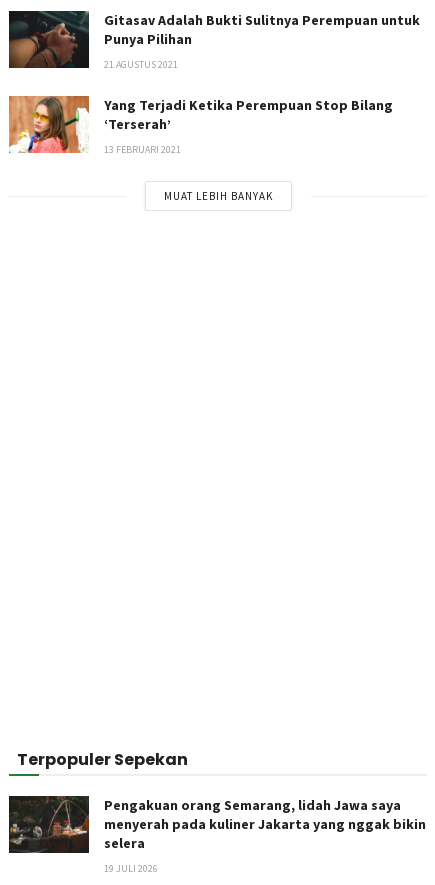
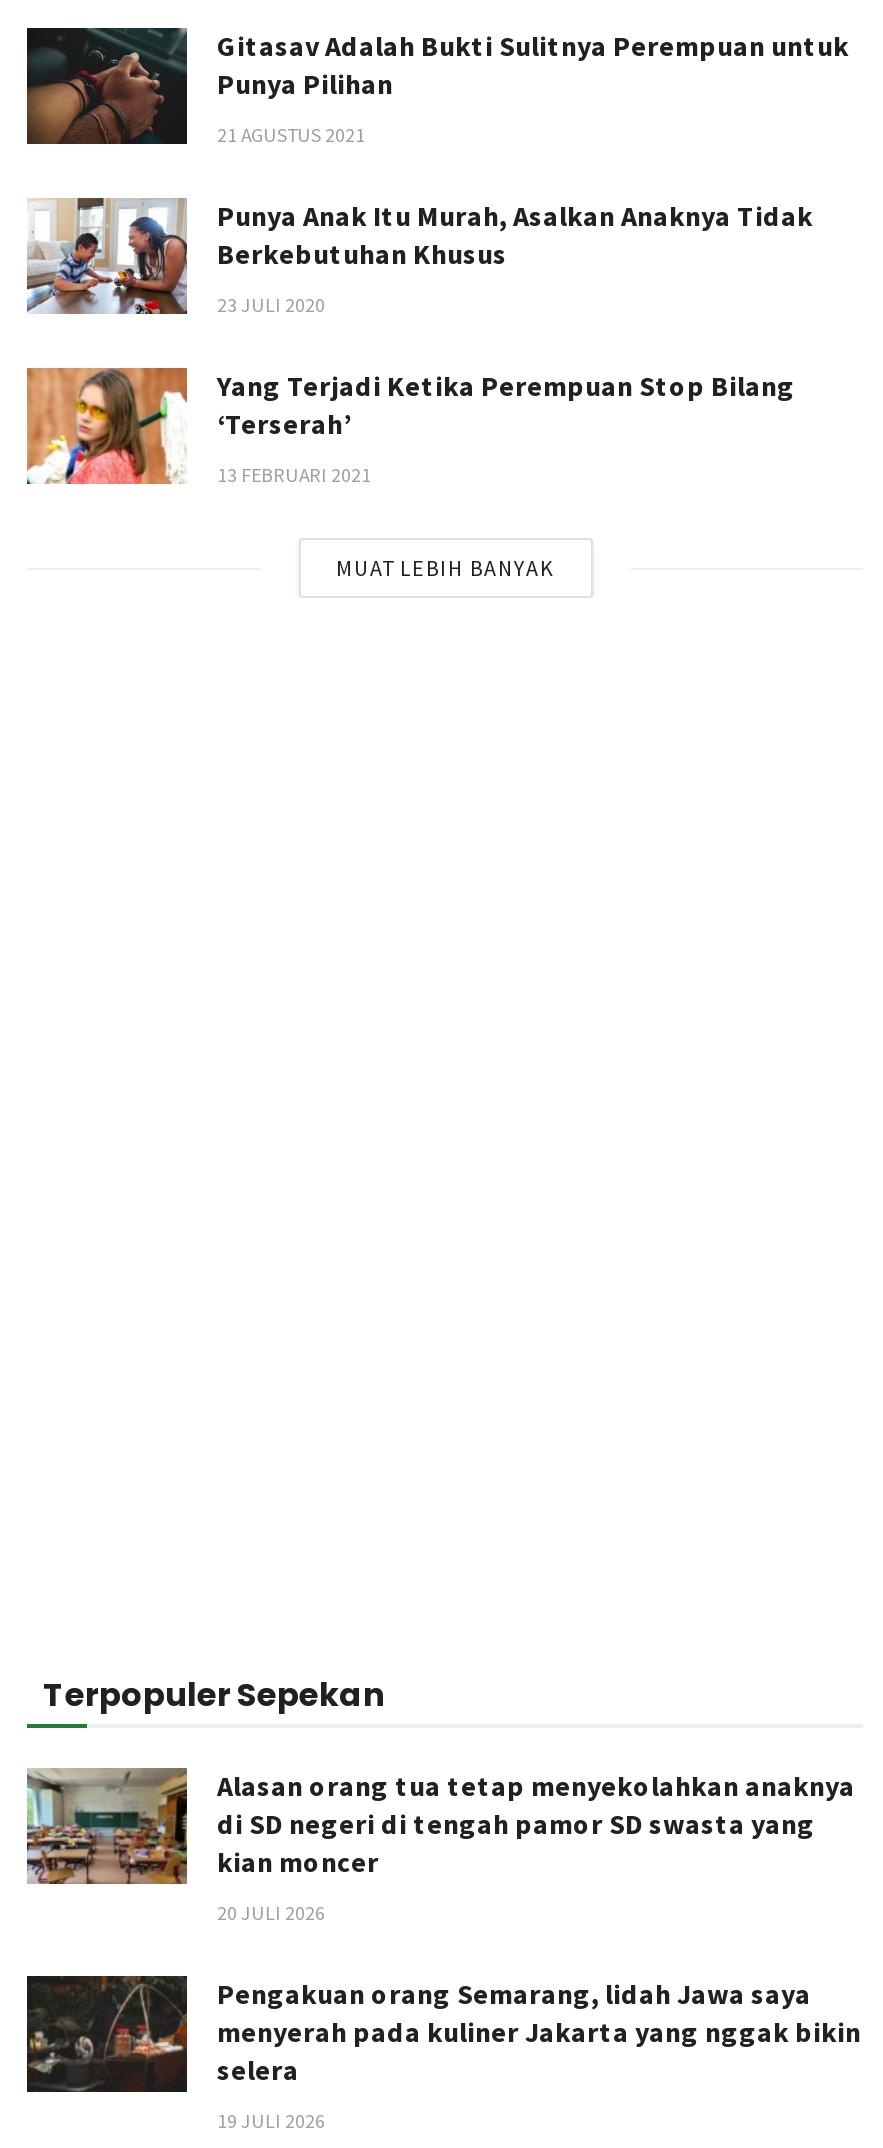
+ [image]
+ Punya Anak Itu Murah, Asalkan Anaknya Tidak
+ Berkebutuhan Khusus
+ 23 JULI 2020

+ [image]
+ Alasan orang tua tetap menyekolahkan anaknya
+ di SD negeri di tengah pamor SD swasta yang
+ kian moncer
+ 20 JULI 2026
